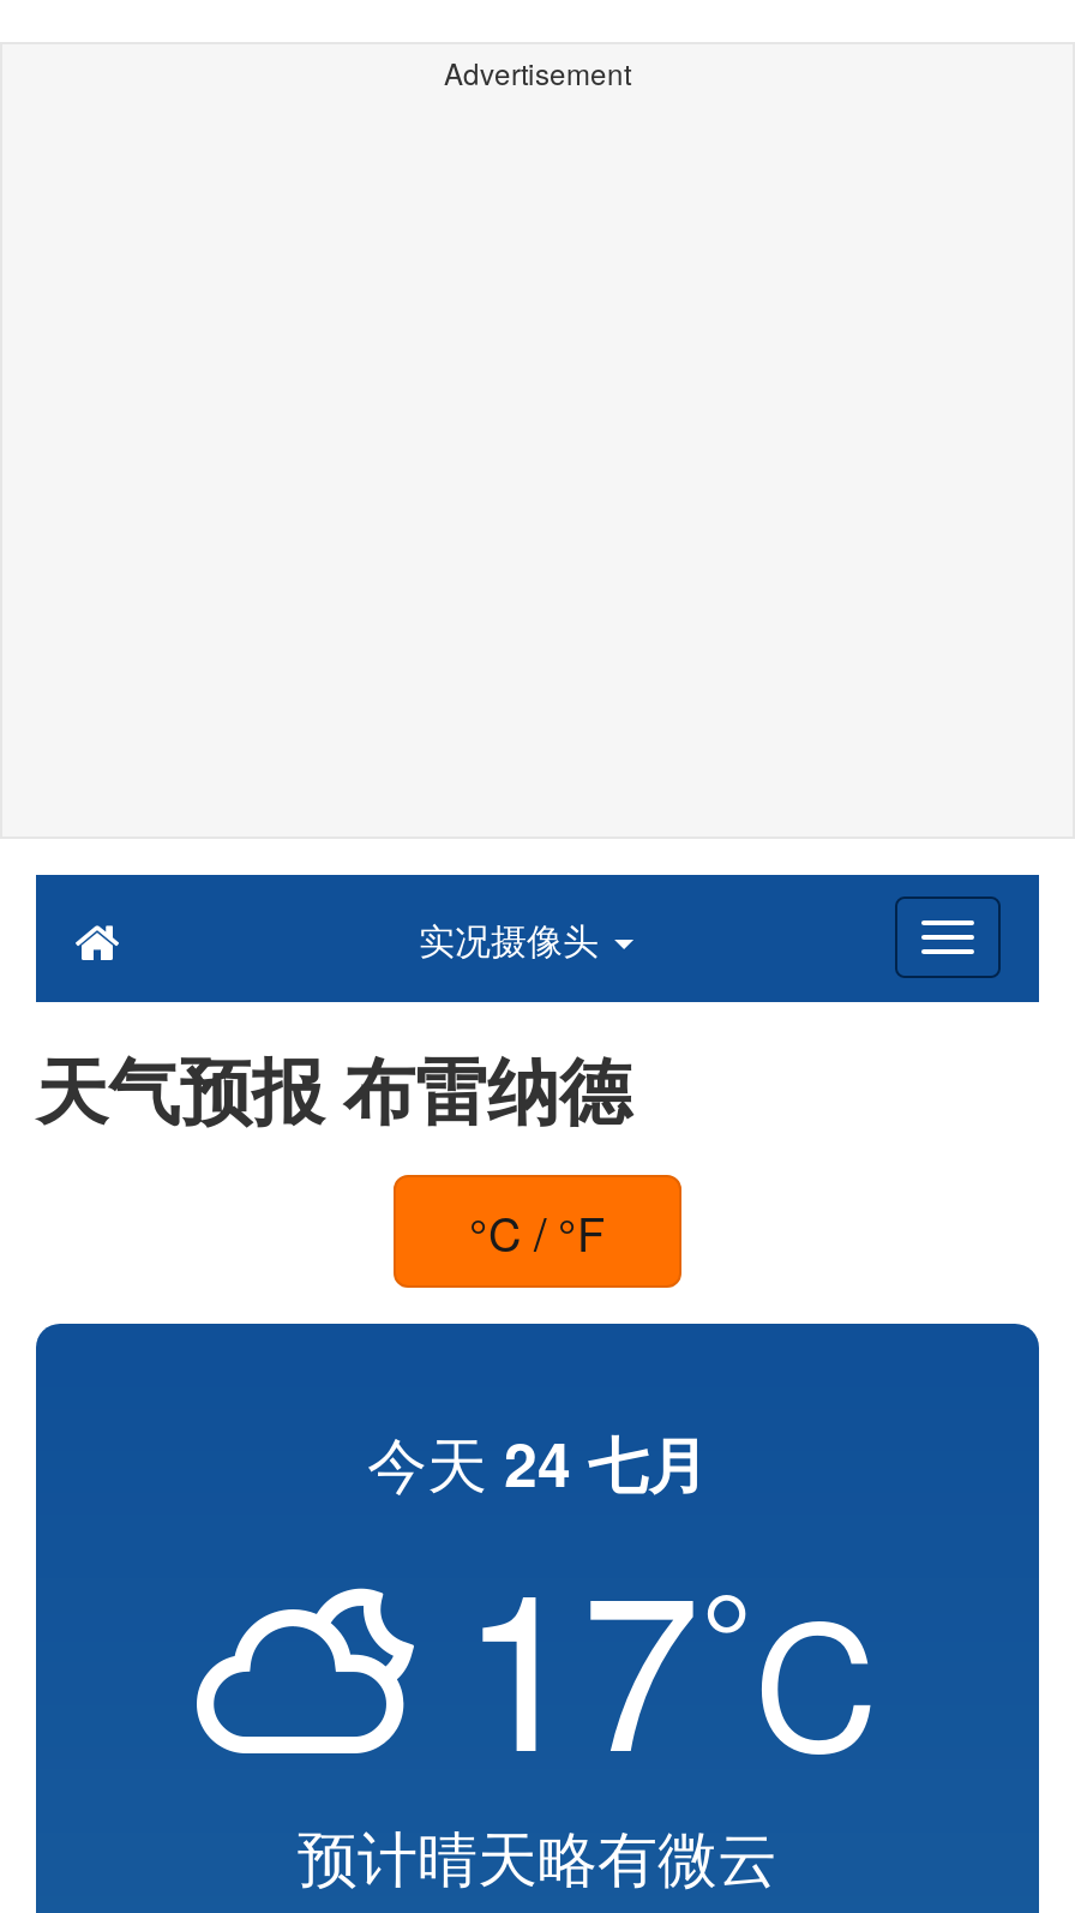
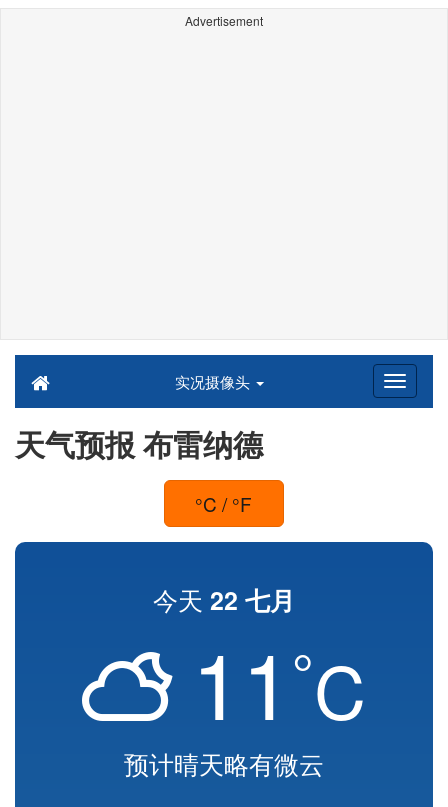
- 今天24 七月
+ 今天22 七月

- 17°C
+ 11°C
